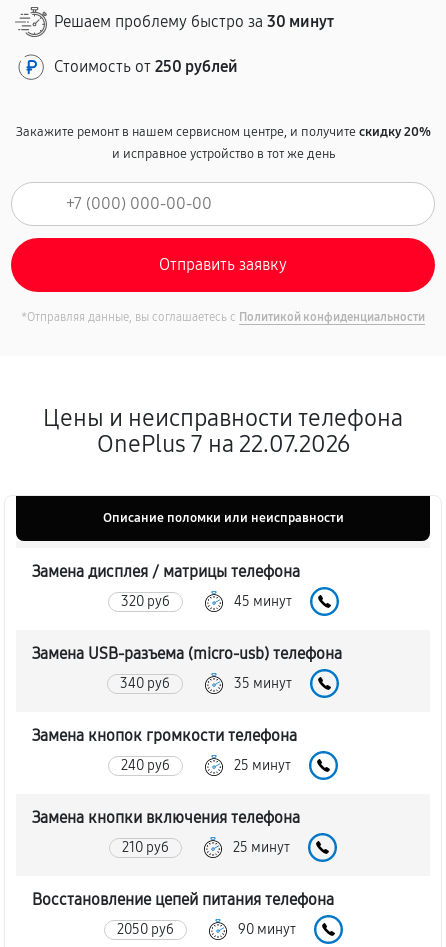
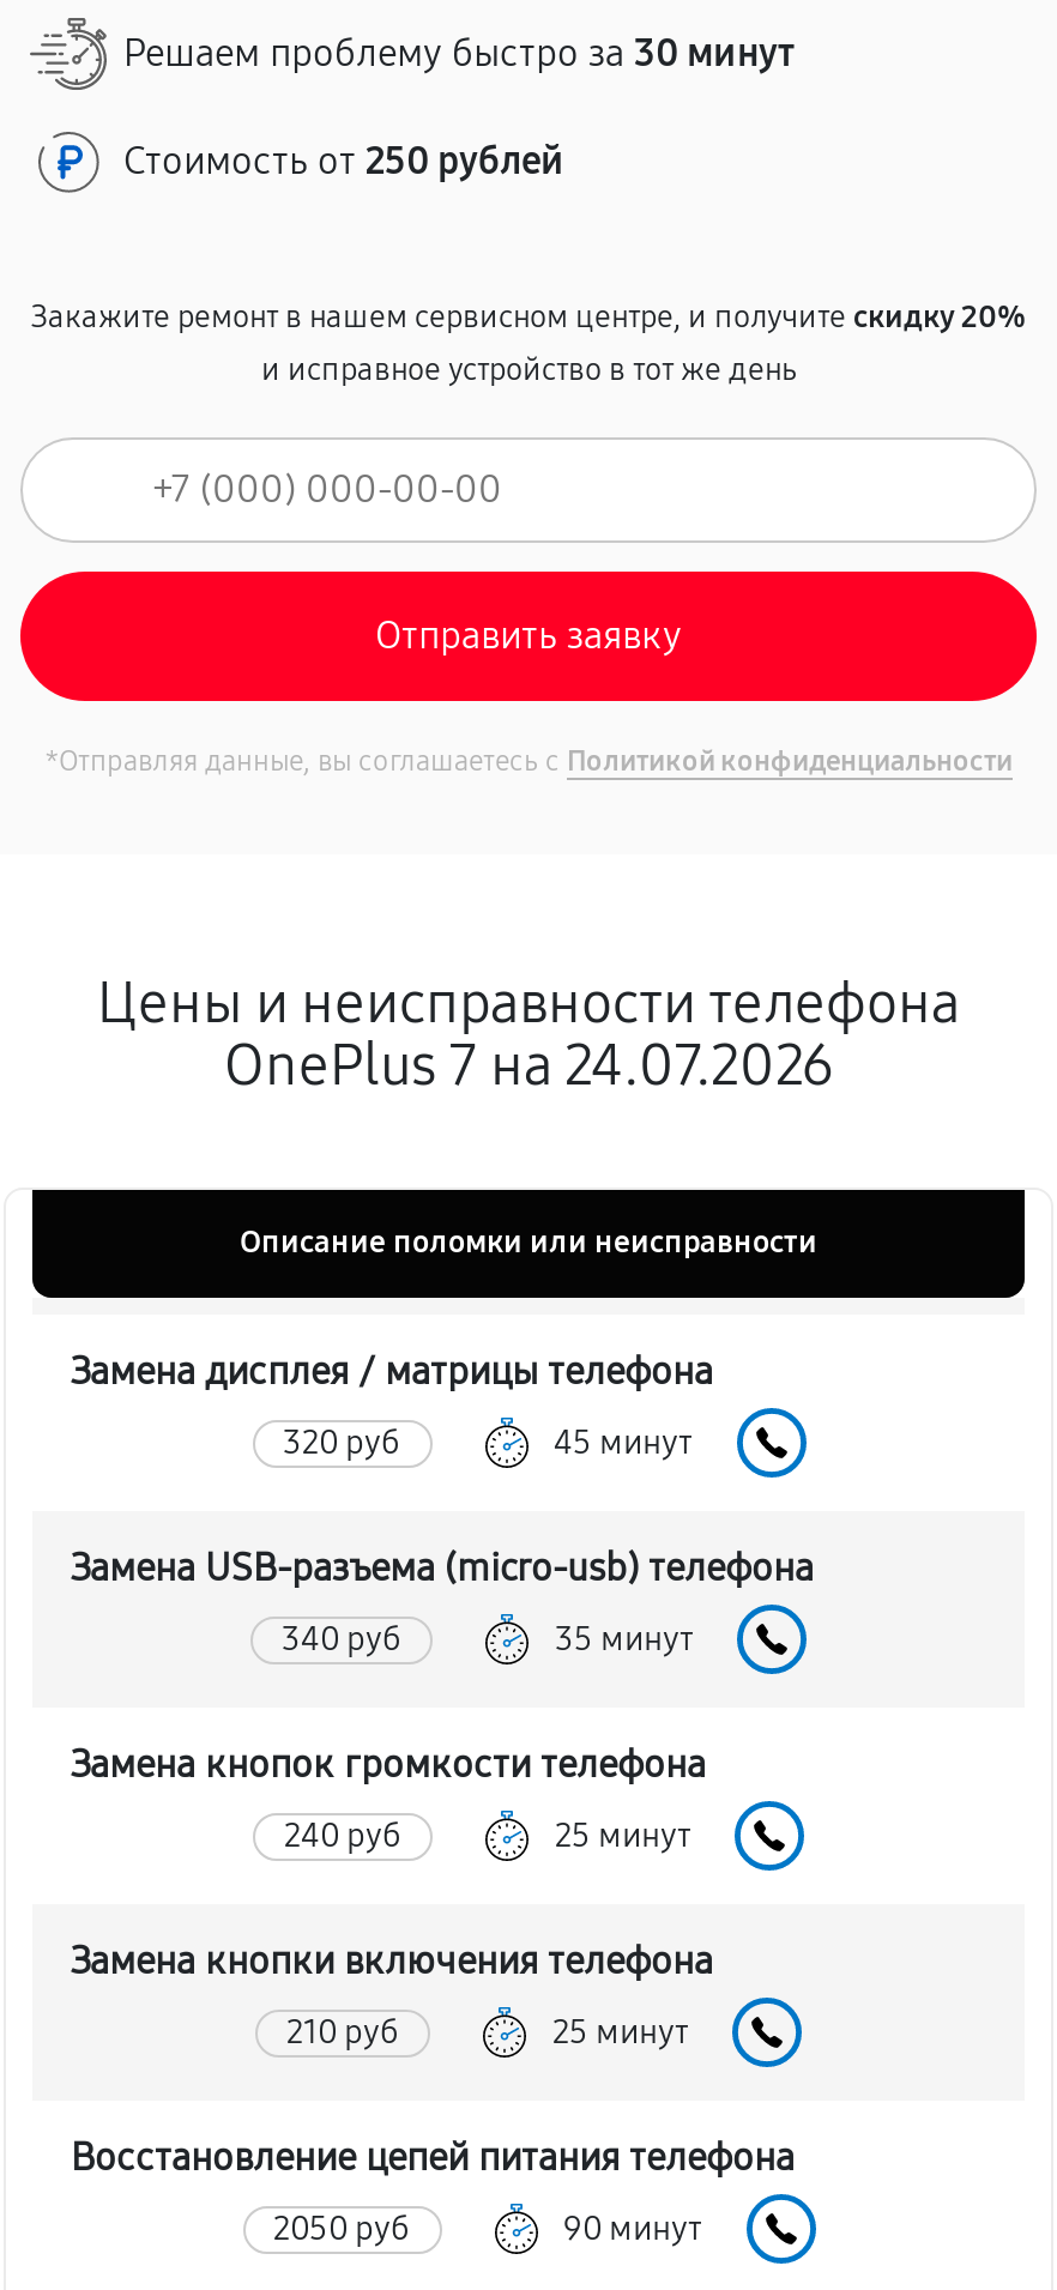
- OnePlus 7 на 22.07.2026
+ OnePlus 7 на 24.07.2026
